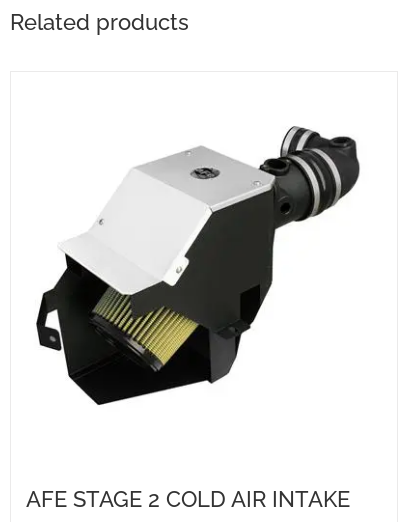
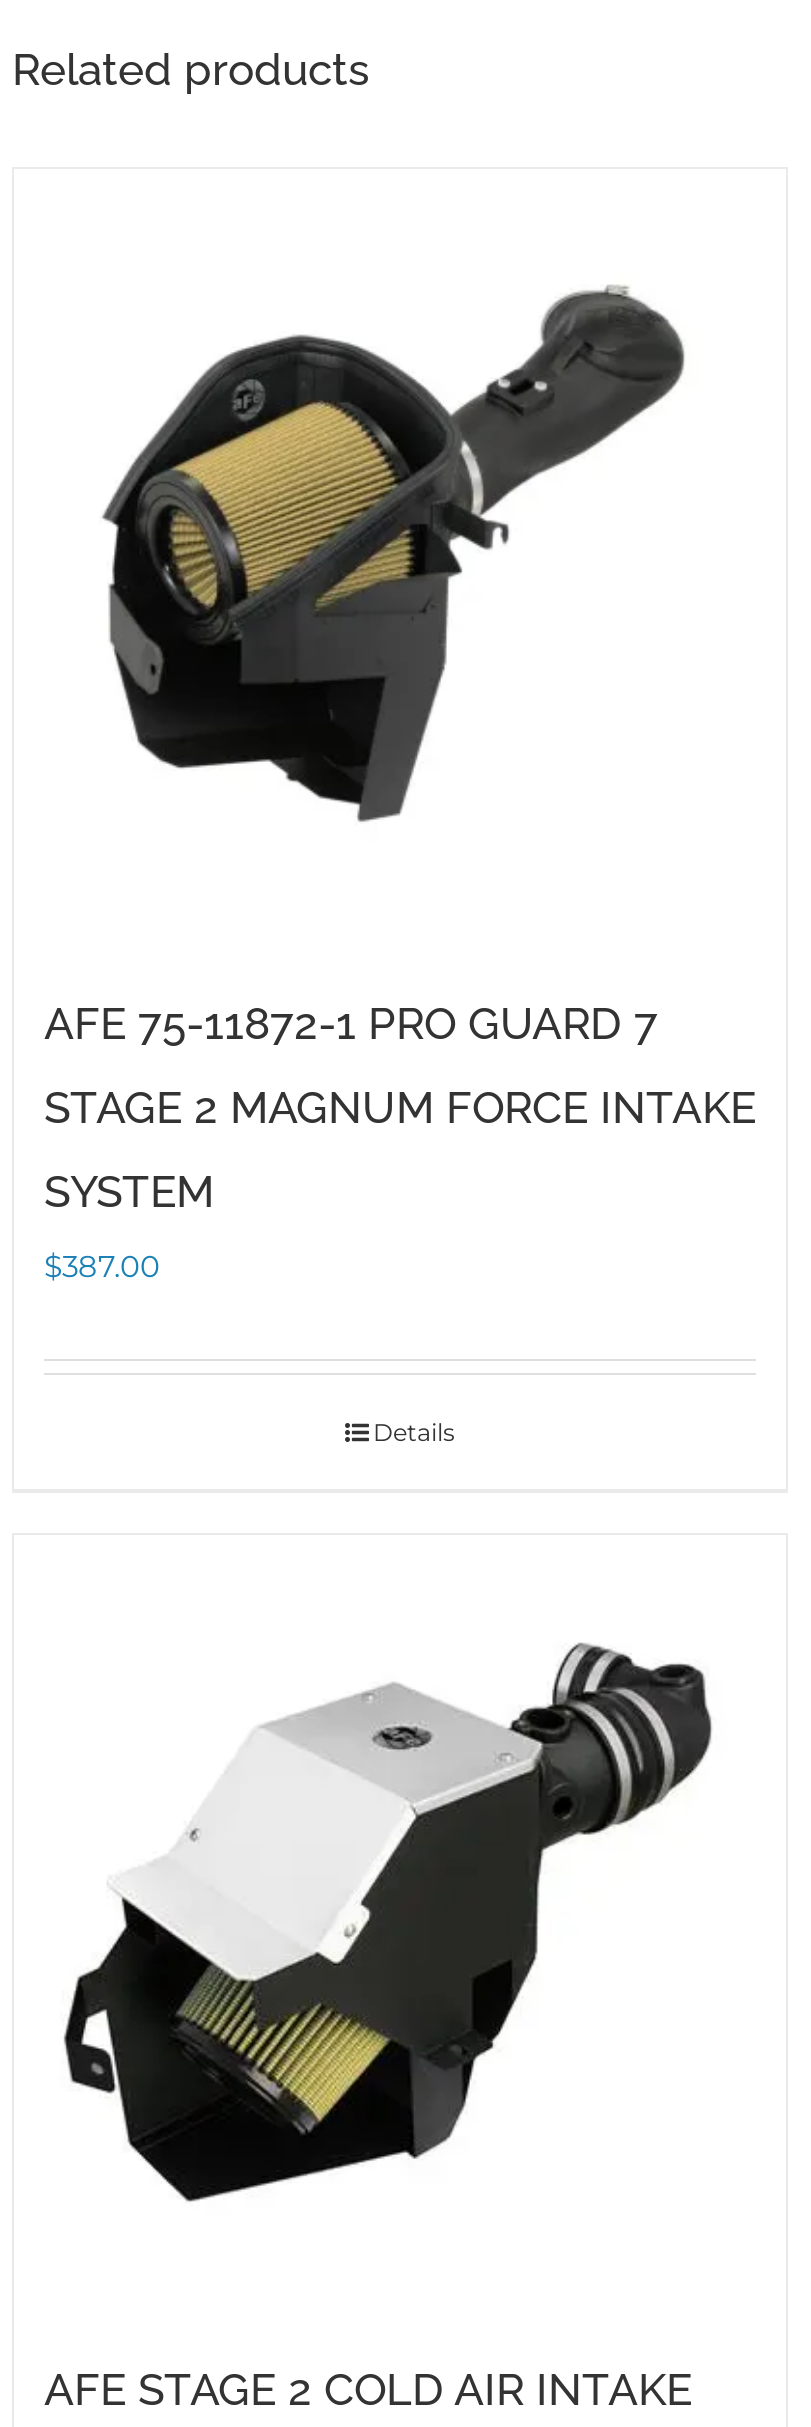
+ AFE 75-11872-1 PRO GUARD 7
+ STAGE 2 MAGNUM FORCE INTAKE
+ SYSTEM
+ $387.00

+ [image]

+ Details
